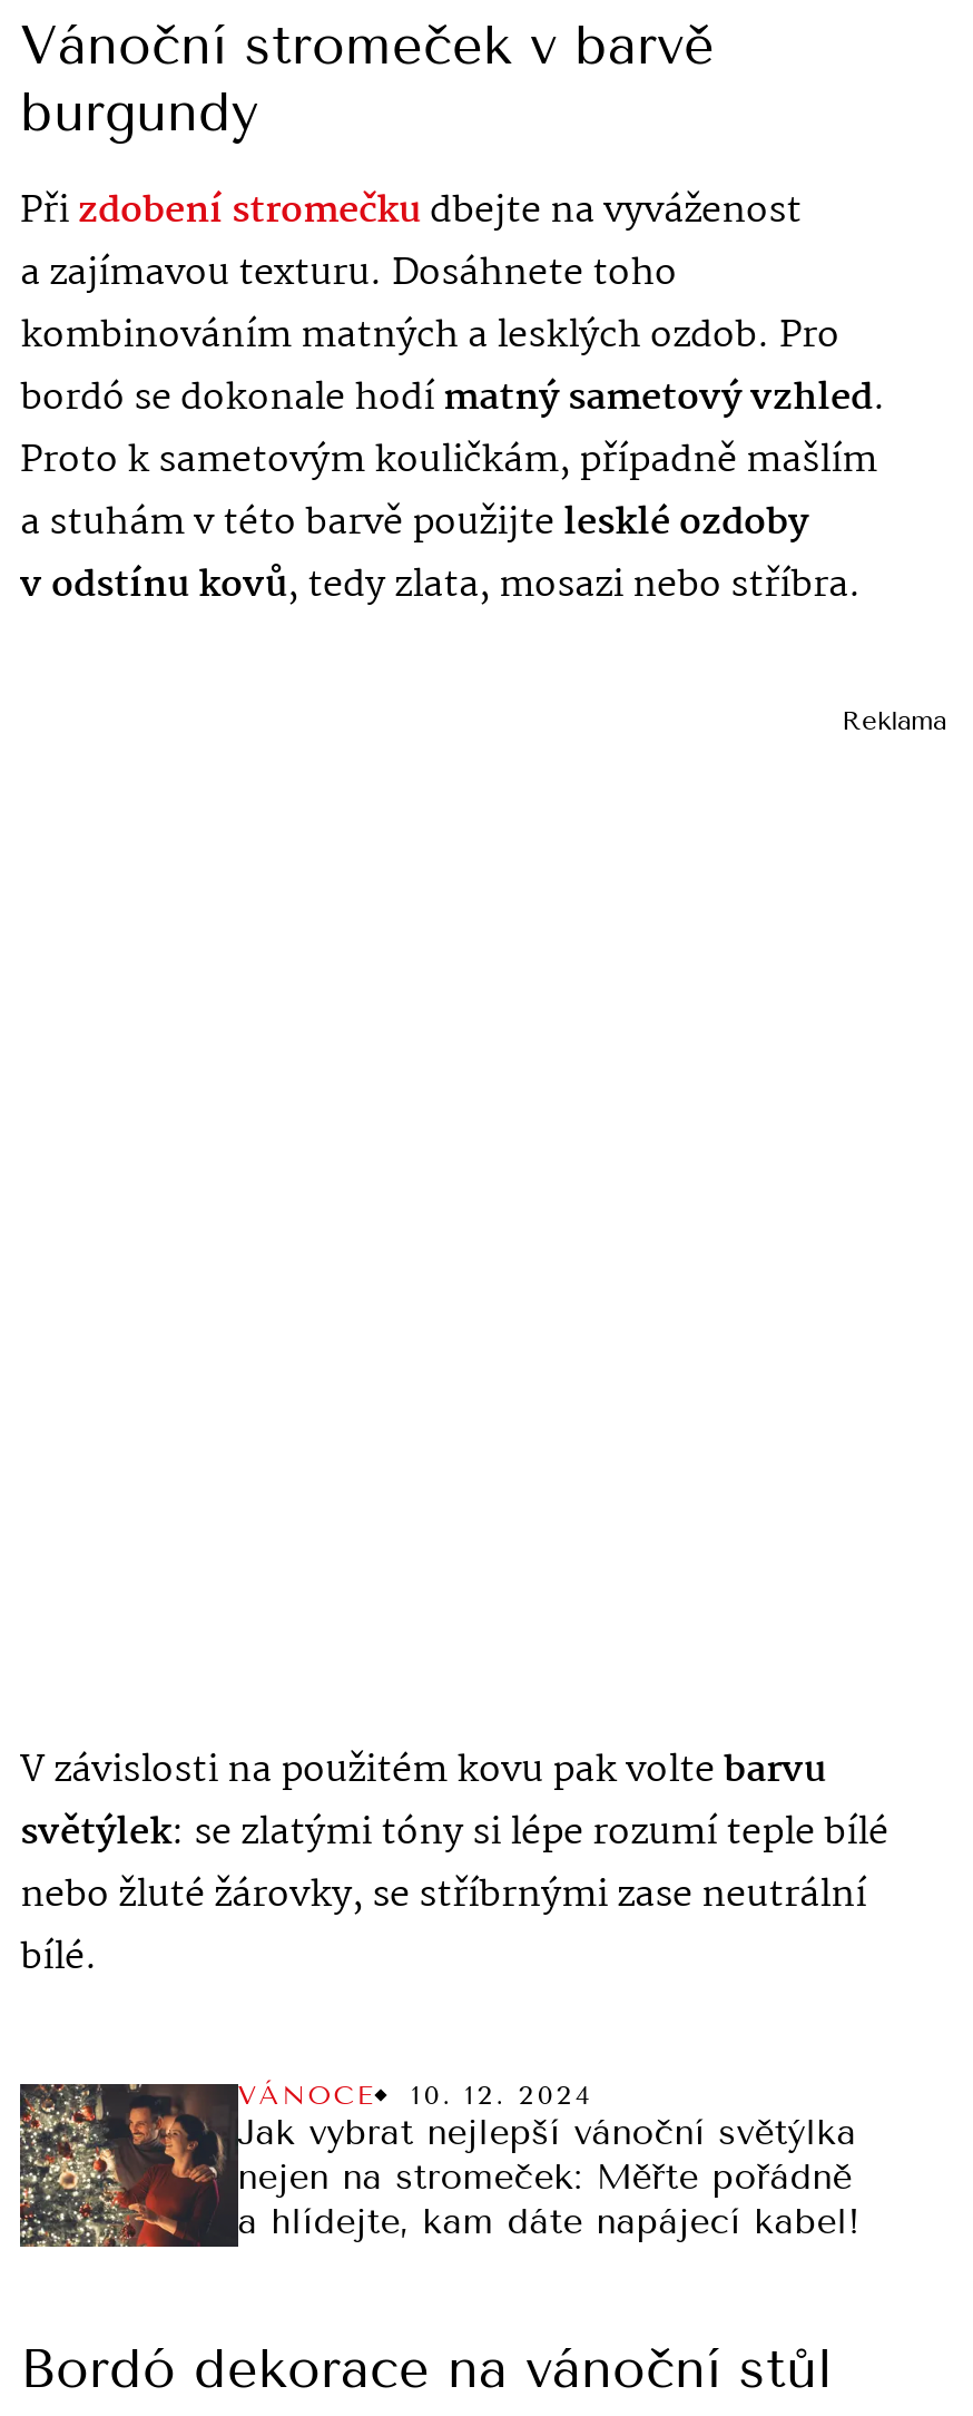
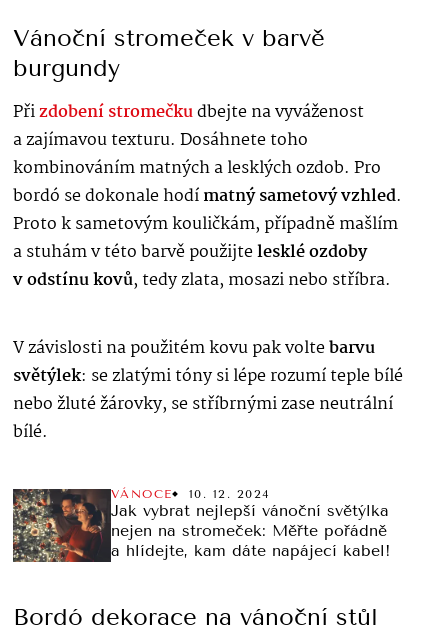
- Reklama
